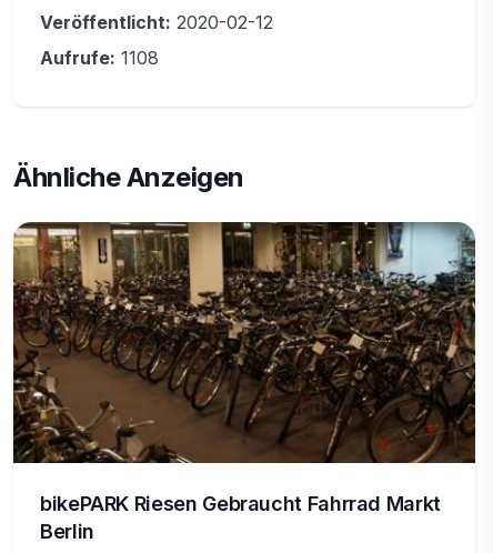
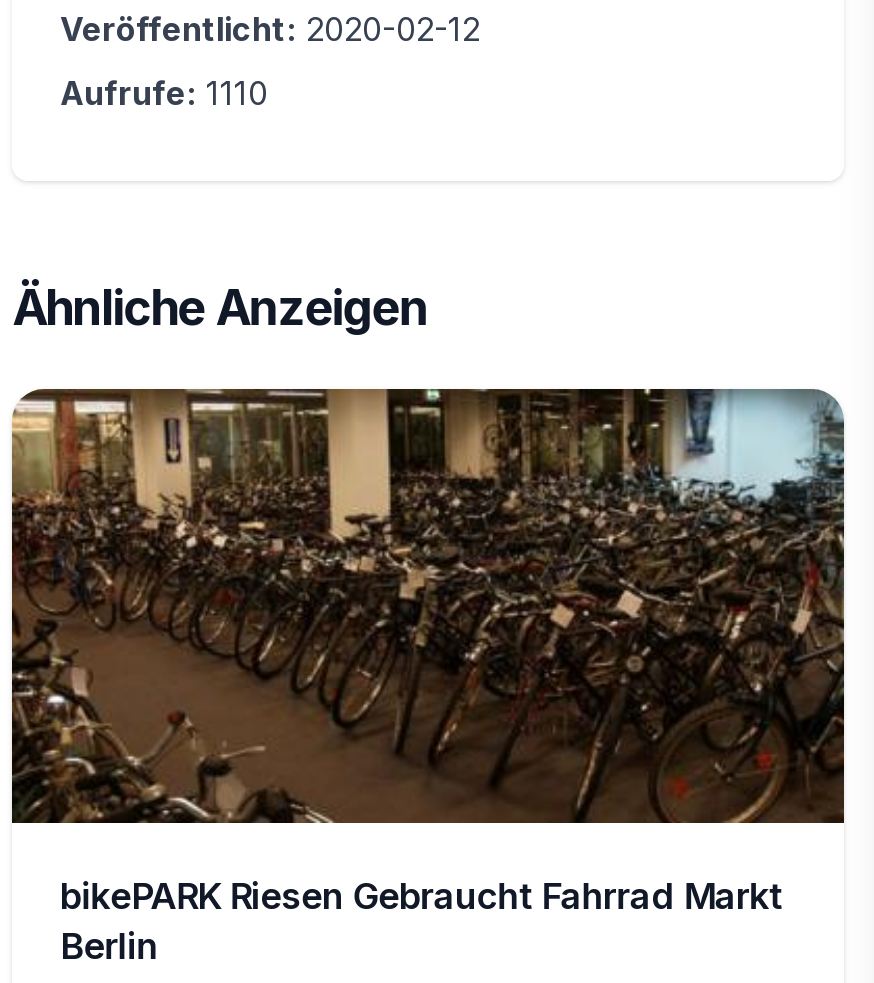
- Aufrufe: 1108
+ Aufrufe: 1110
